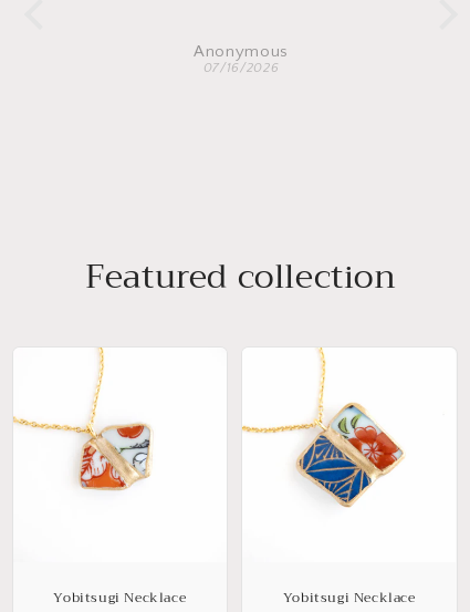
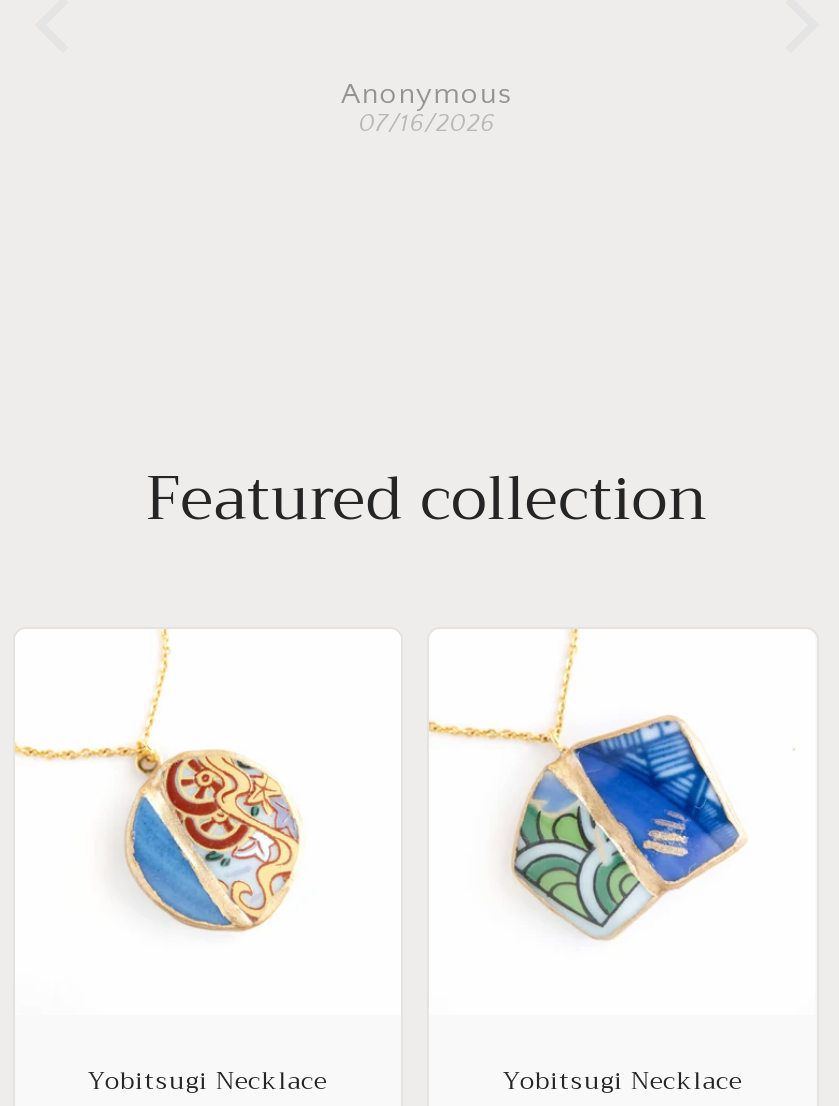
- [image]
+ [image]

- [image]
+ [image]
